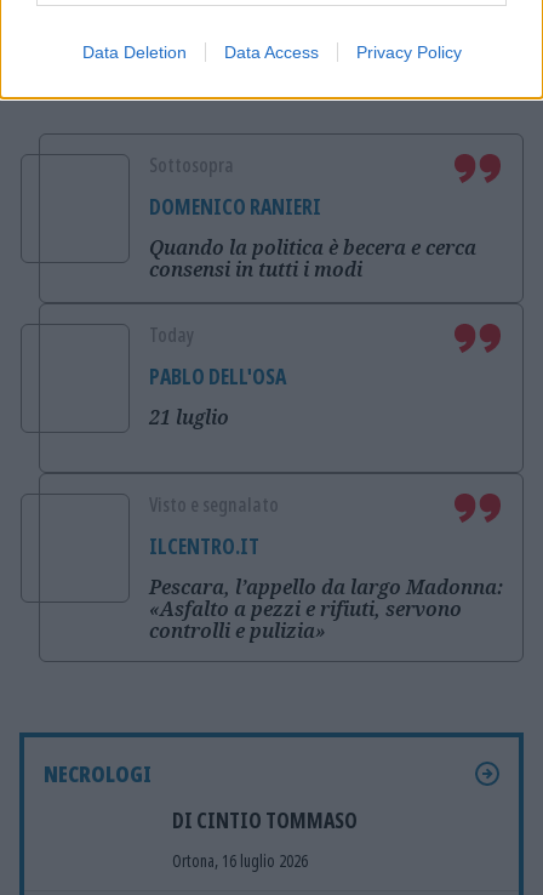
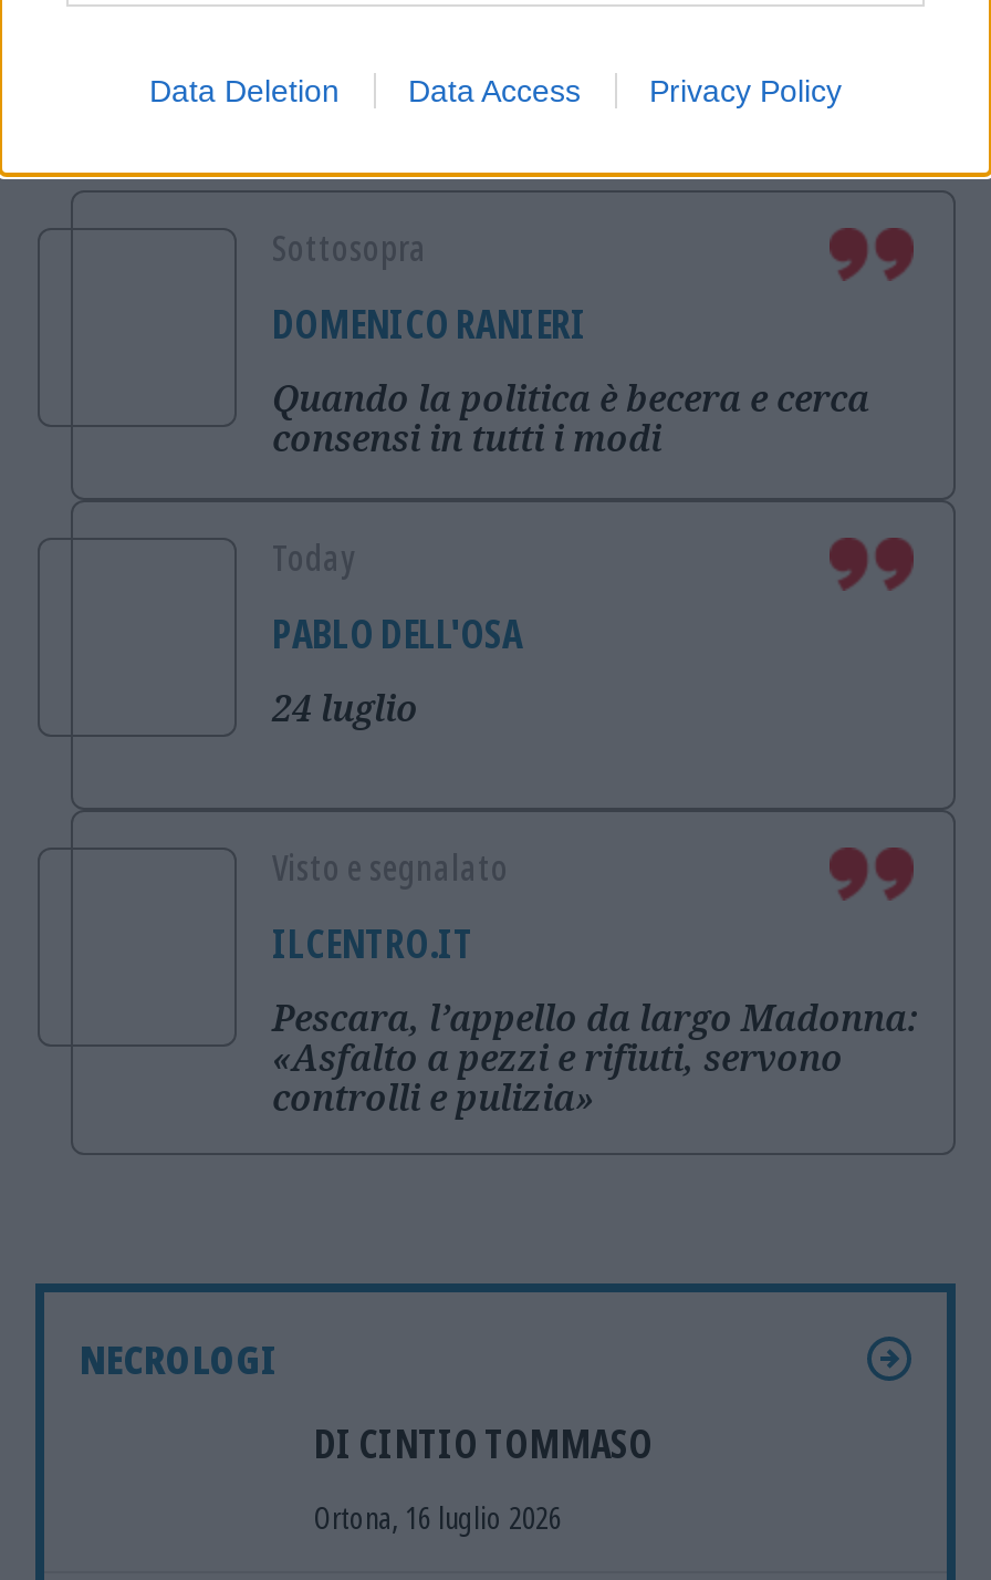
- 21 luglio
+ 24 luglio
